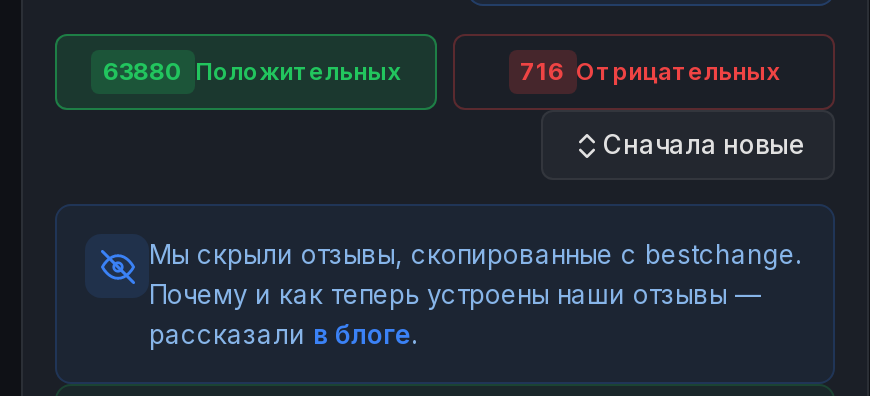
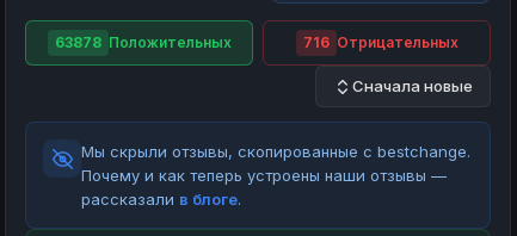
- 63880 Положительных
+ 63878 Положительных
